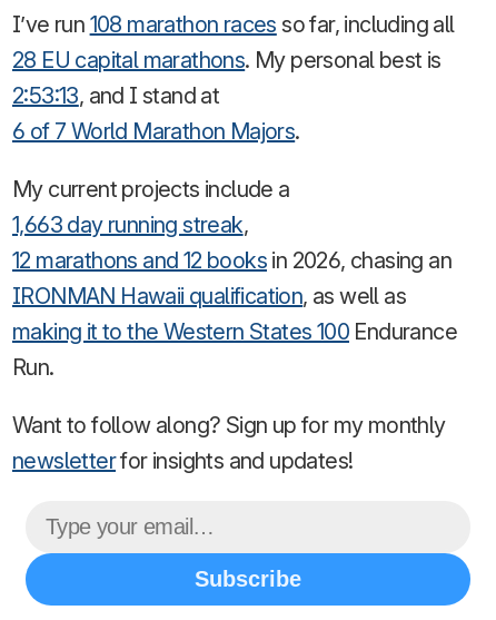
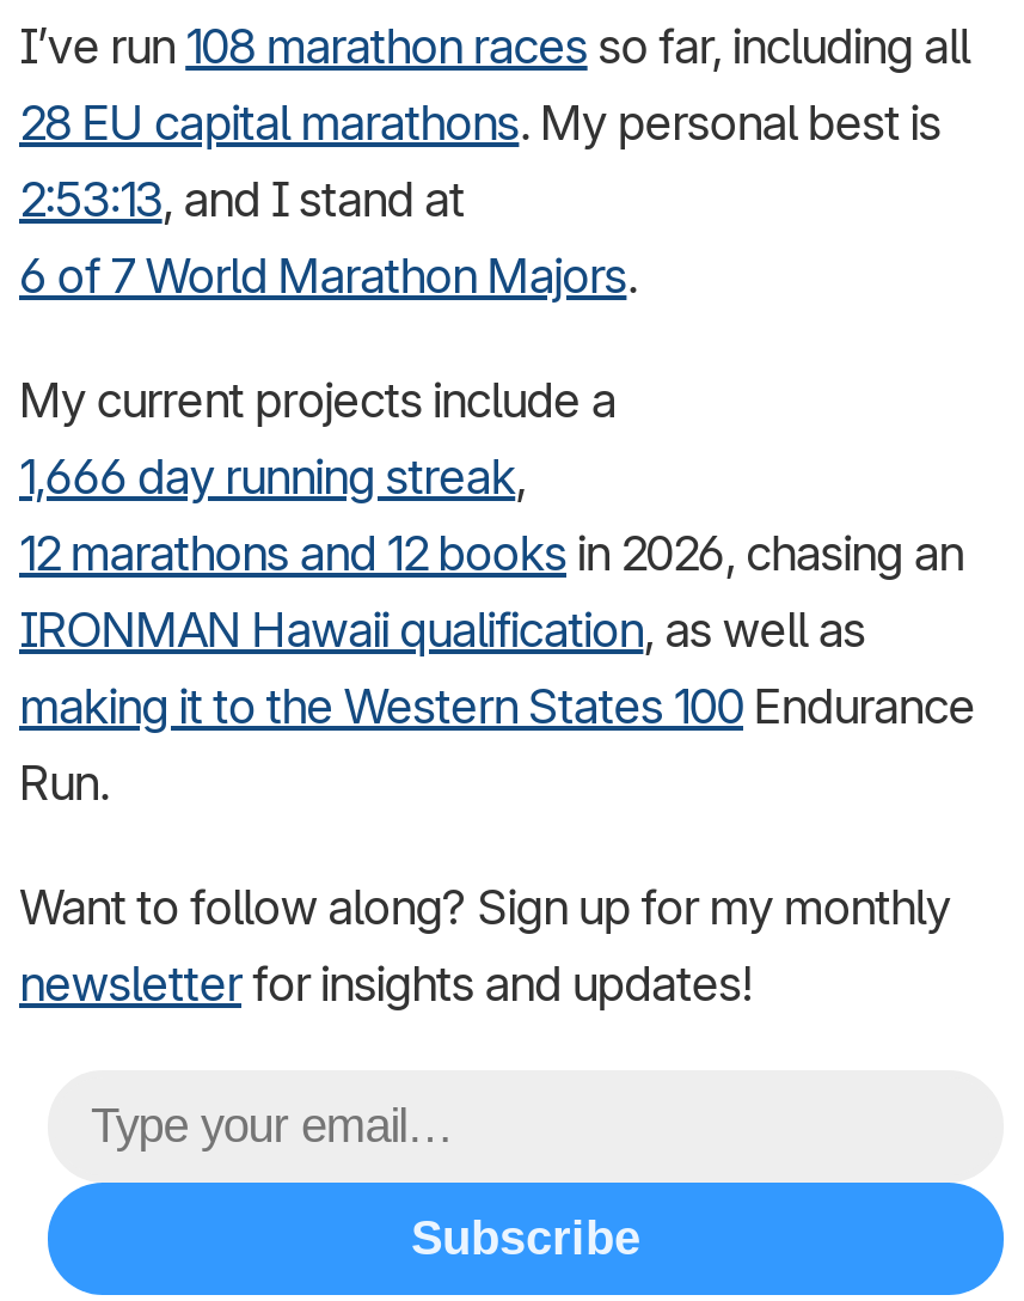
- 1,663 day running streak,
+ 1,666 day running streak,
